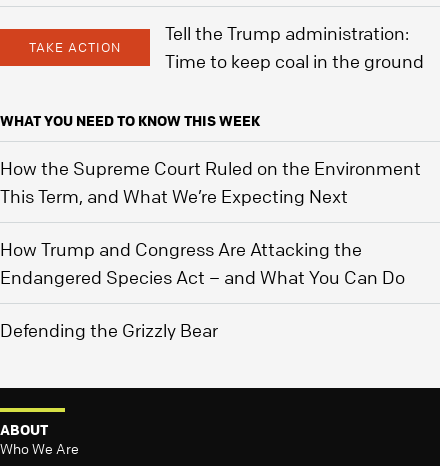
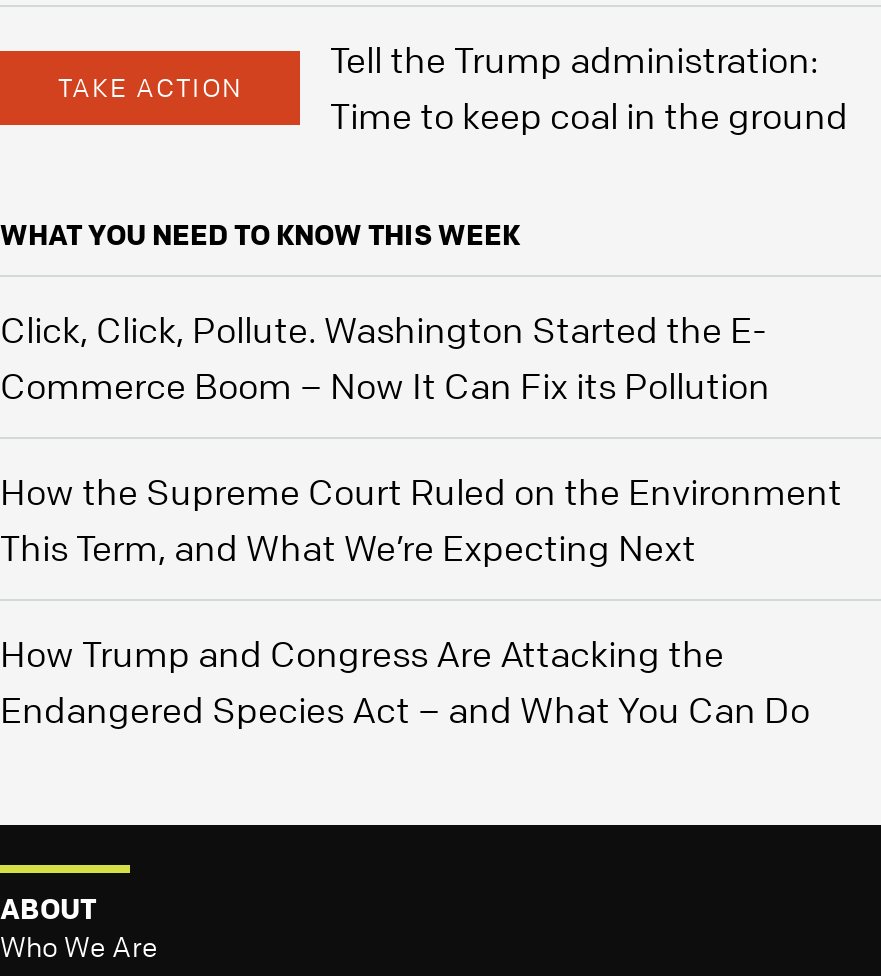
+ Click, Click, Pollute. Washington Started the E-
+ Commerce Boom – Now It Can Fix its Pollution

moved down: How the Supreme Court Ruled on the Environment | This Term, and What We’re Expecting Next | How Trump and Congress Are Attacking the | Endangered Species Act – and What You Can Do

- Defending the Grizzly Bear
